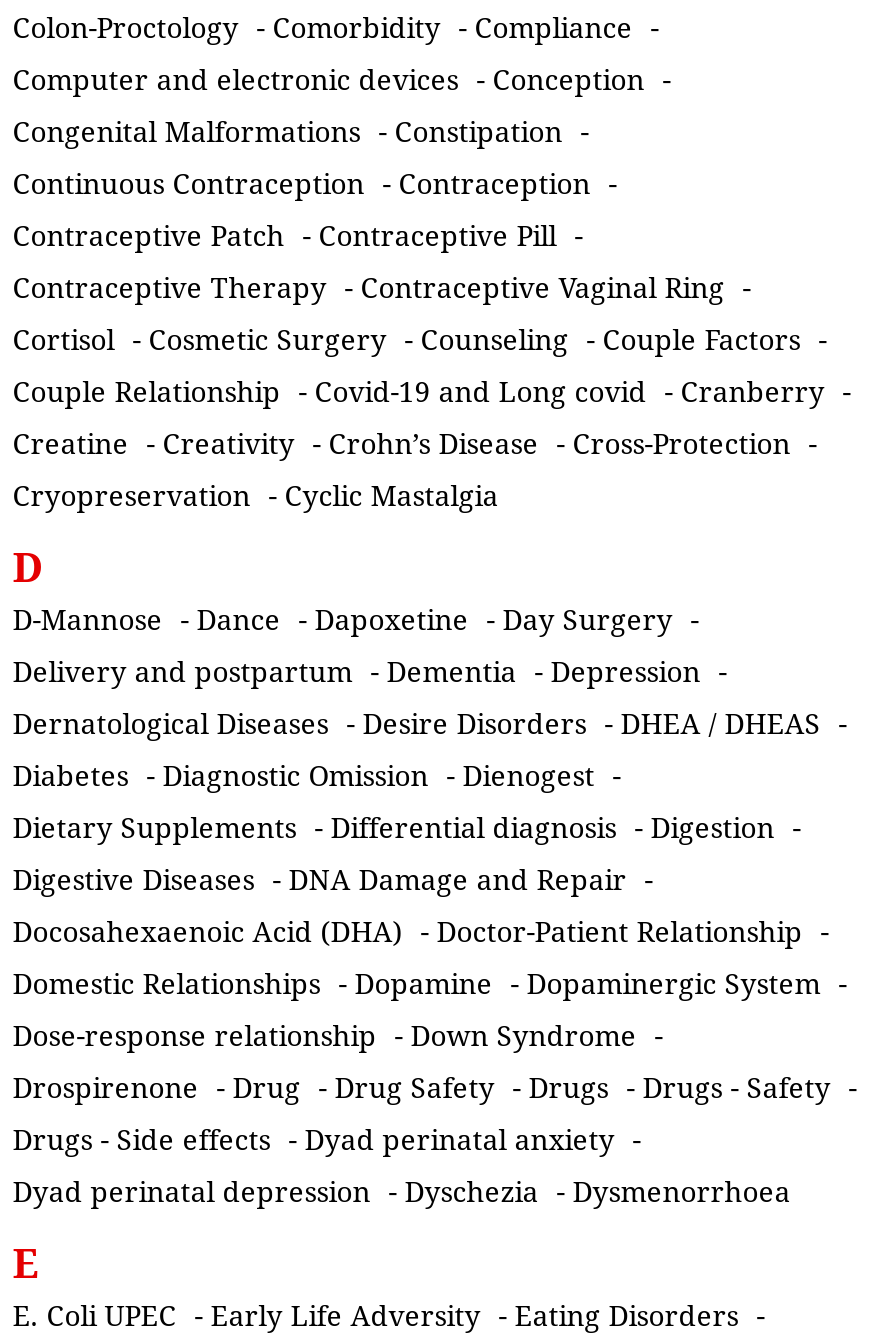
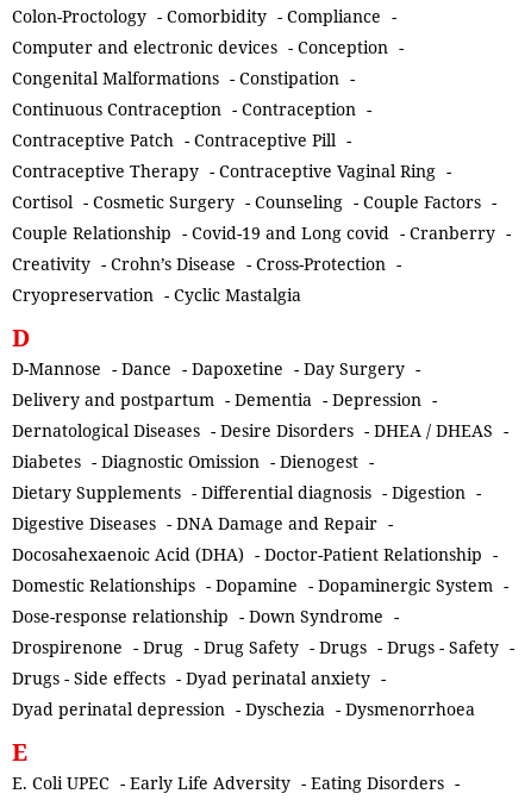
- Creatine - Creativity - Crohn’s Disease - Cross-Protection -
+ Creativity - Crohn’s Disease - Cross-Protection -
